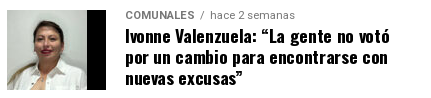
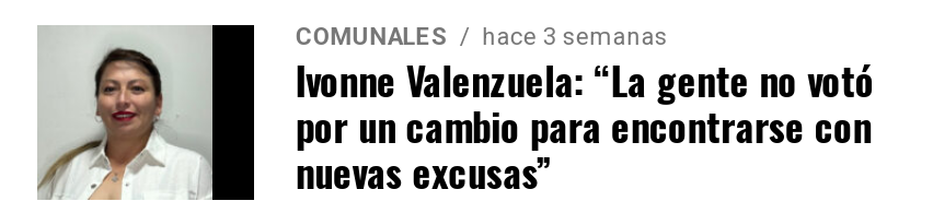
- COMUNALES hace 2 semanas
+ COMUNALES hace 3 semanas
